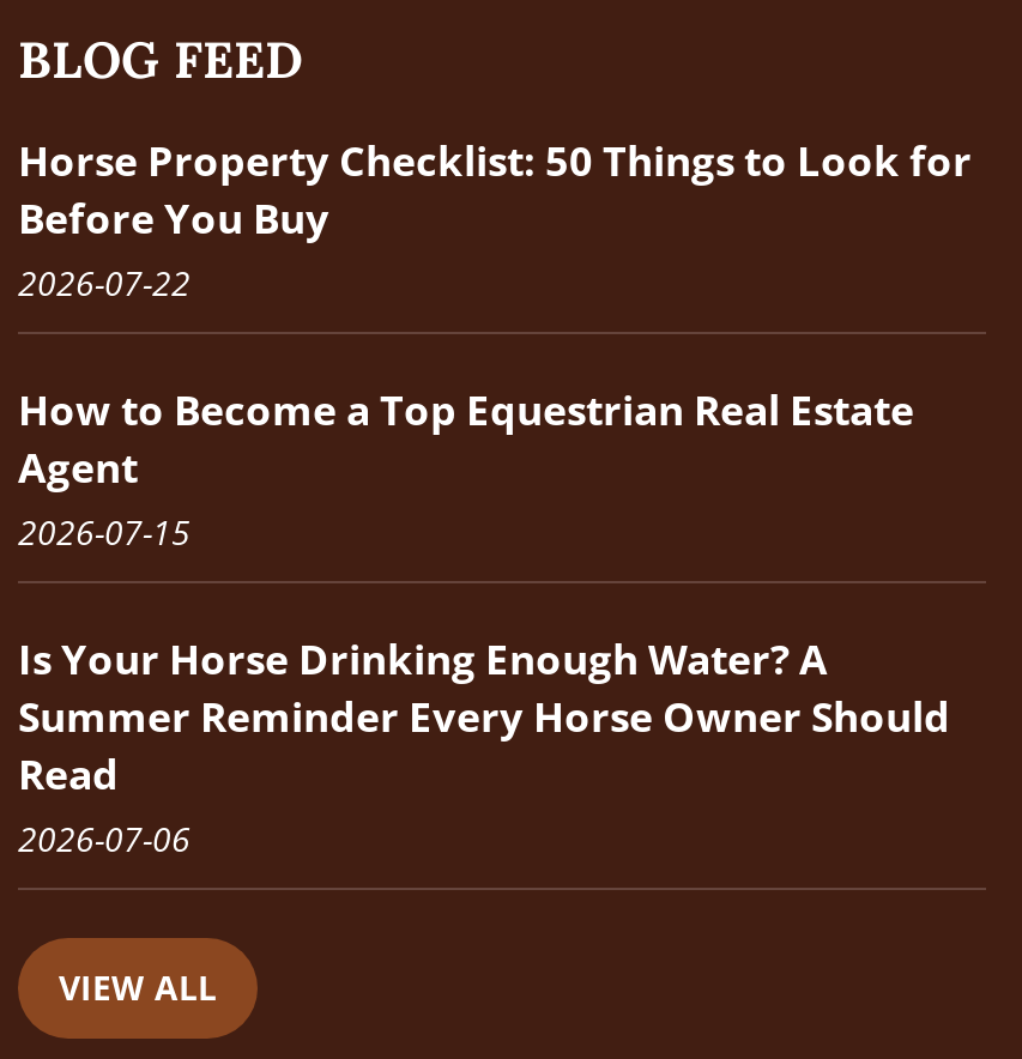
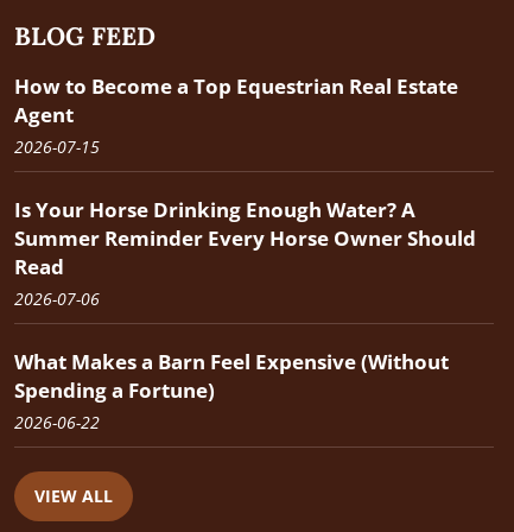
- Horse Property Checklist: 50 Things to Look for
- Before You Buy
- 2026-07-22

moved up: How to Become a Top Equestrian Real Estate | Agent | 2026-07-15 | Is Your Horse Drinking Enough Water? A | Summer Reminder Every Horse Owner Should | Read | 2026-07-06

+ What Makes a Barn Feel Expensive (Without
+ Spending a Fortune)
+ 2026-06-22
